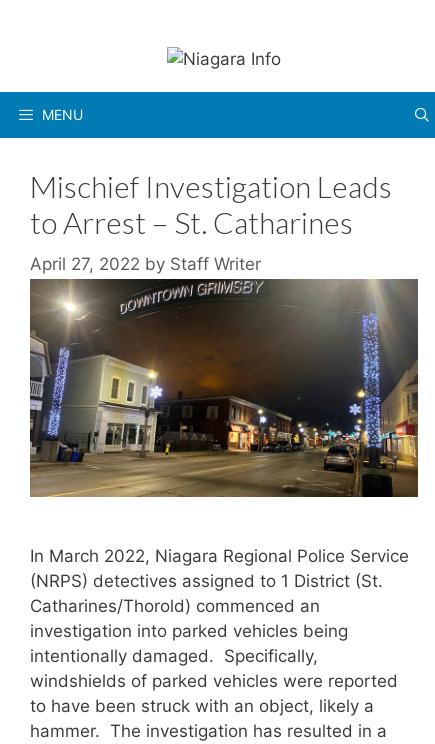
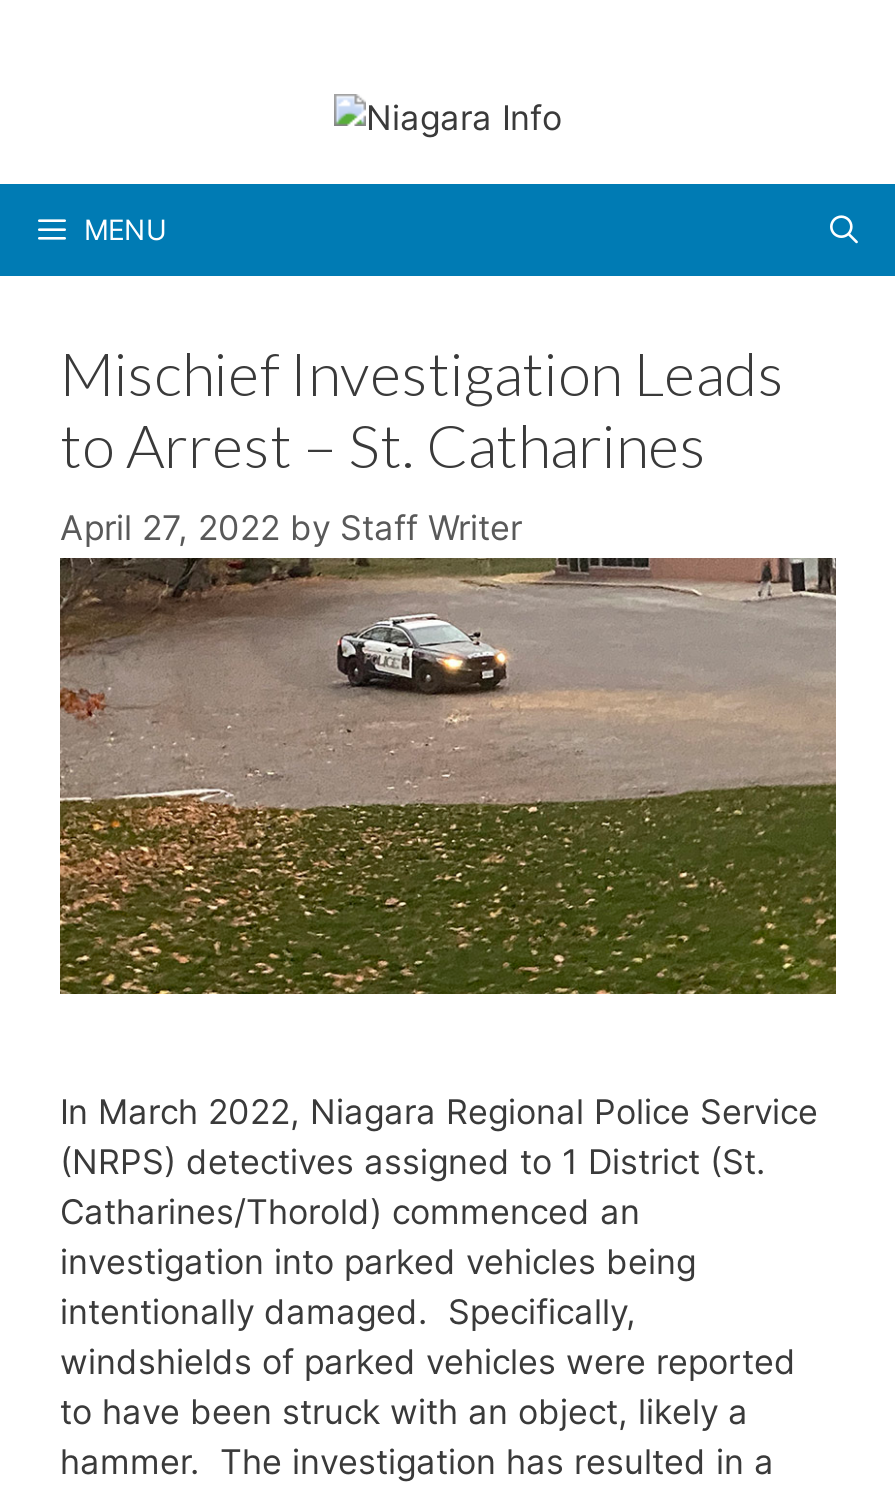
- [image]
+ [image]
